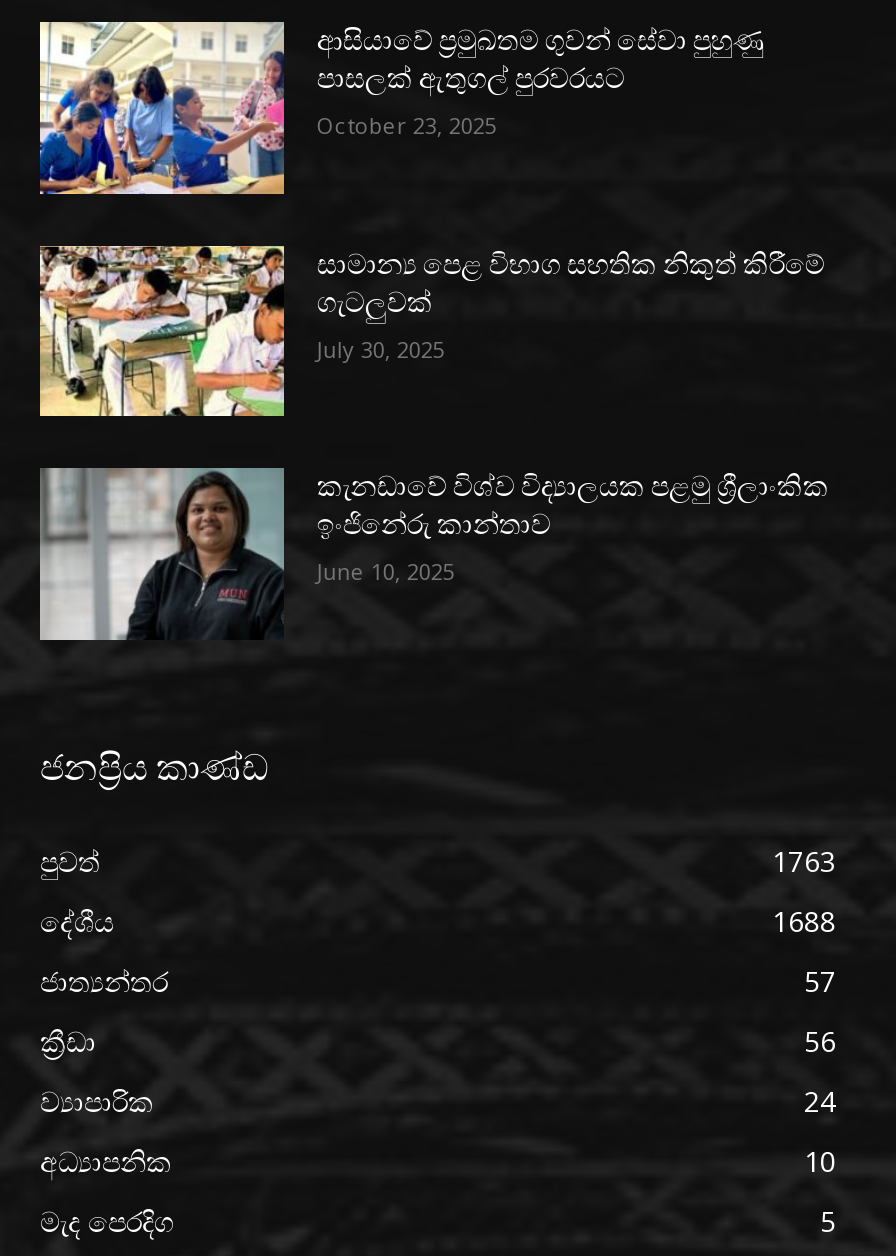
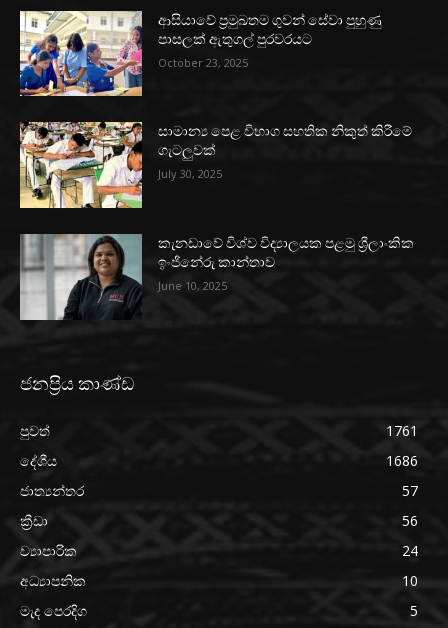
- 1763
+ 1761

- 1688
+ 1686
